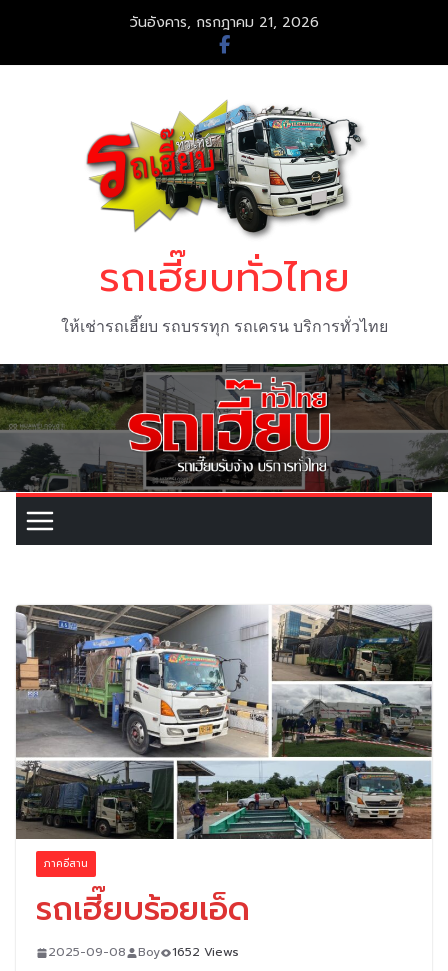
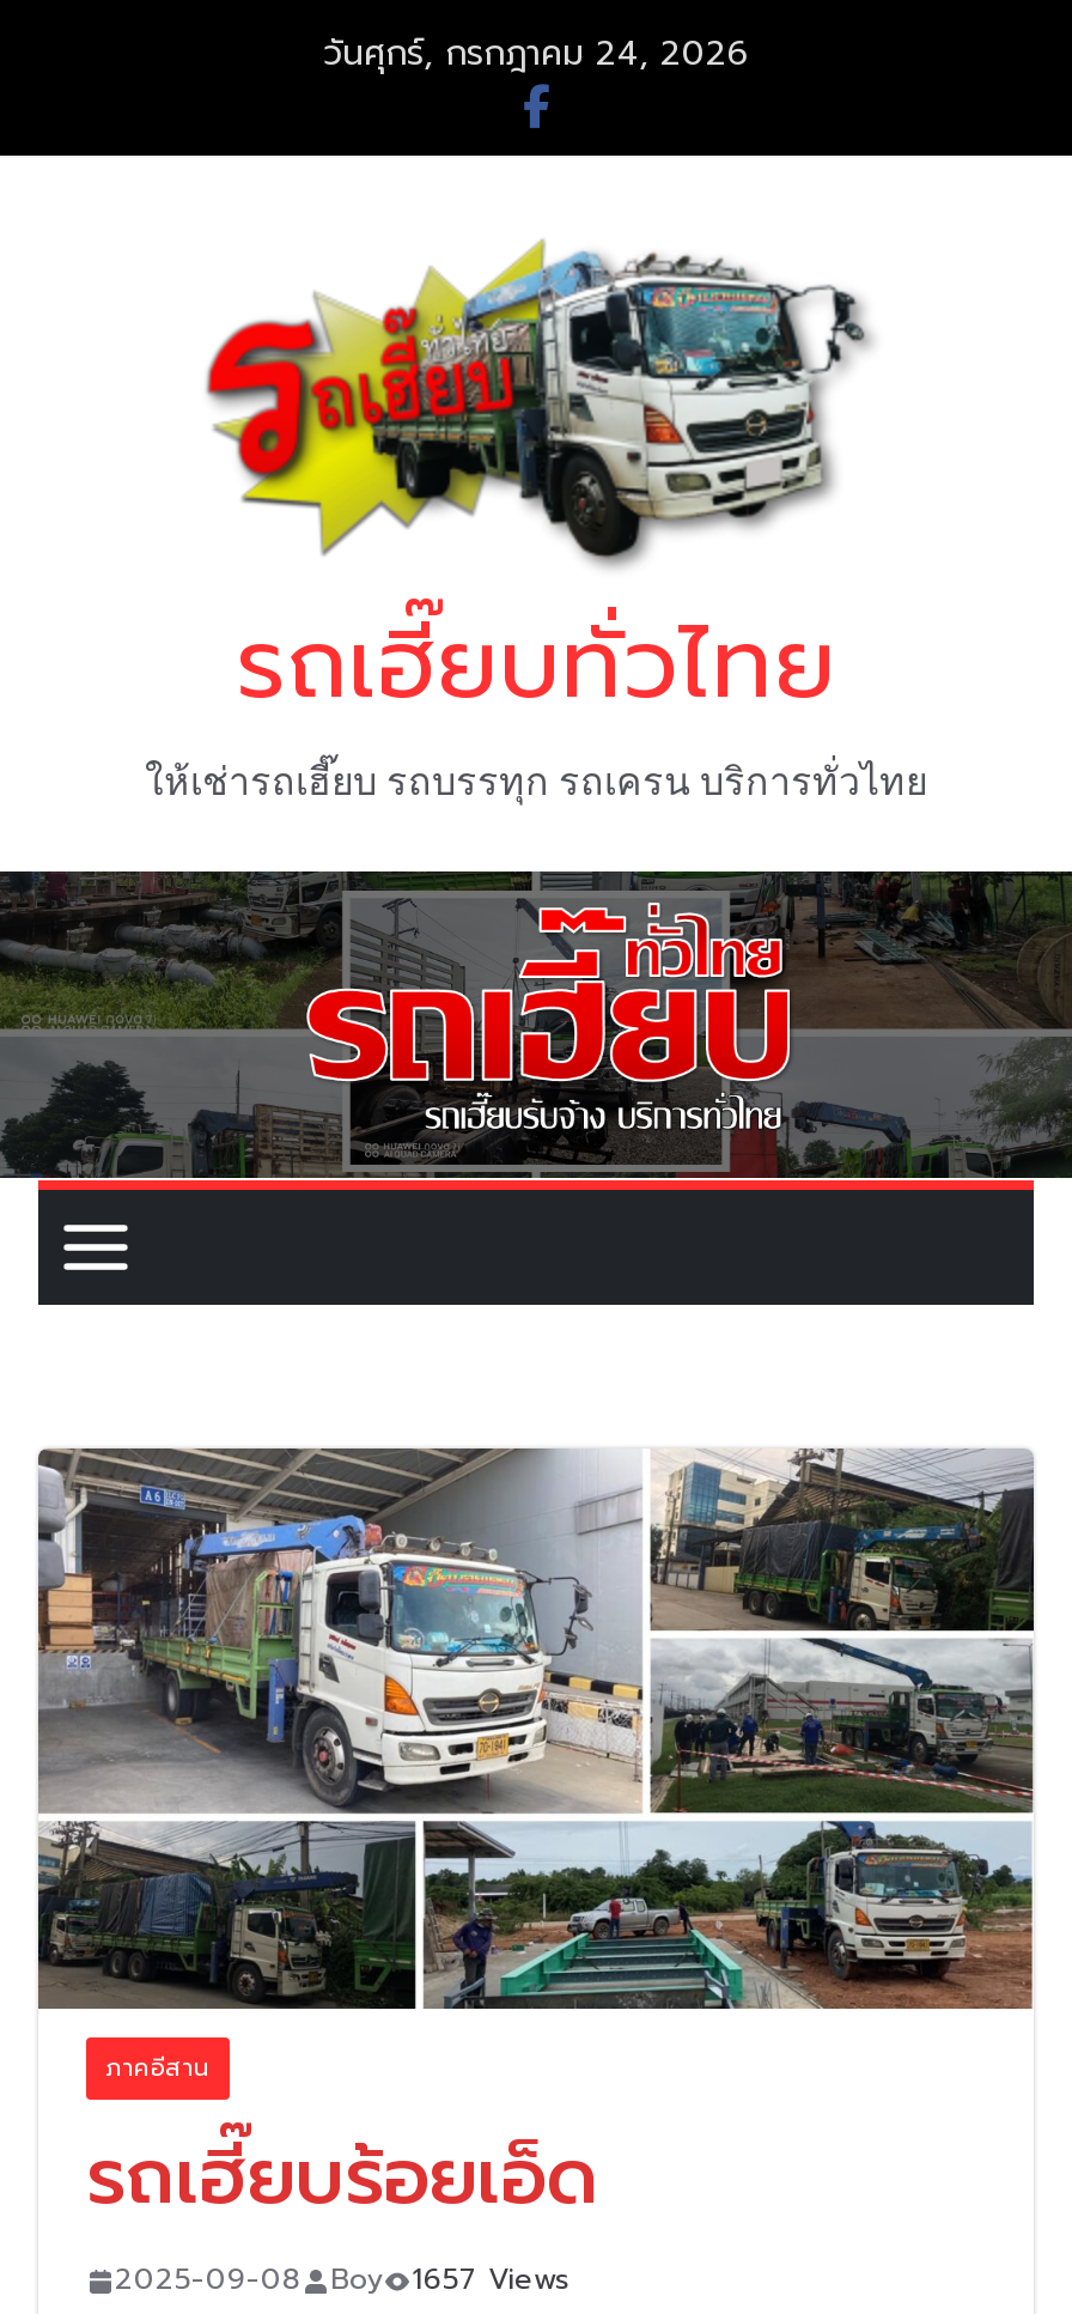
- วันอังคาร, กรกฎาคม 21, 2026
+ วันศุกร์, กรกฎาคม 24, 2026

- 2025-09-08 Boy 1652 Views
+ 2025-09-08 Boy 1657 Views
